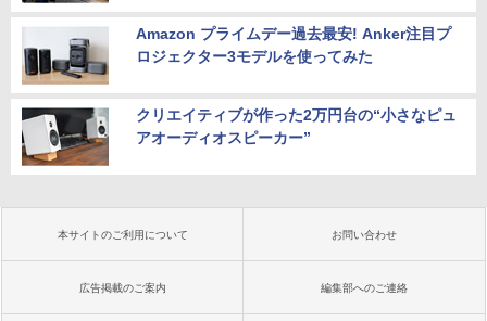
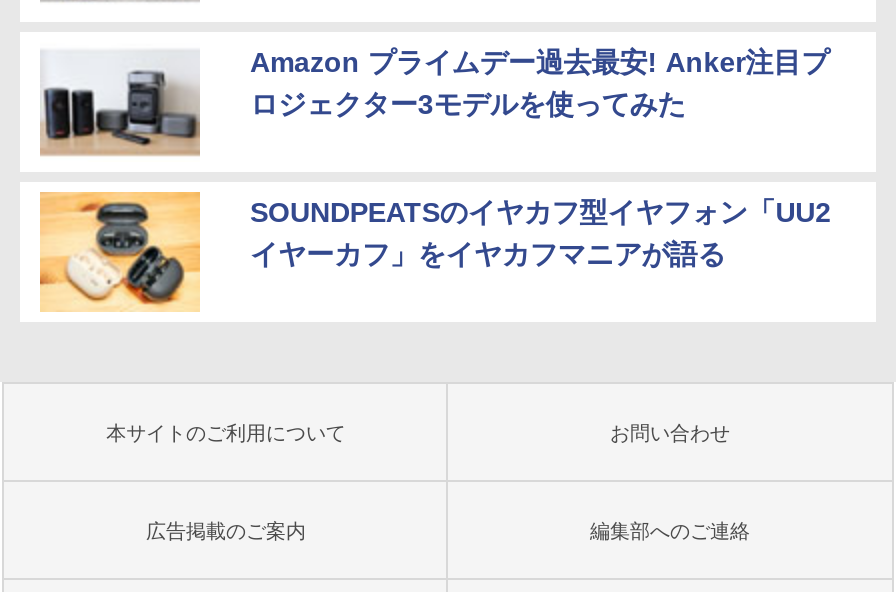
- [image]
- クリエイティブが作った2万円台の“小さなピュ
- アオーディオスピーカー”
+ [image]
+ SOUNDPEATSのイヤカフ型イヤフォン「UU2
+ イヤーカフ」をイヤカフマニアが語る
